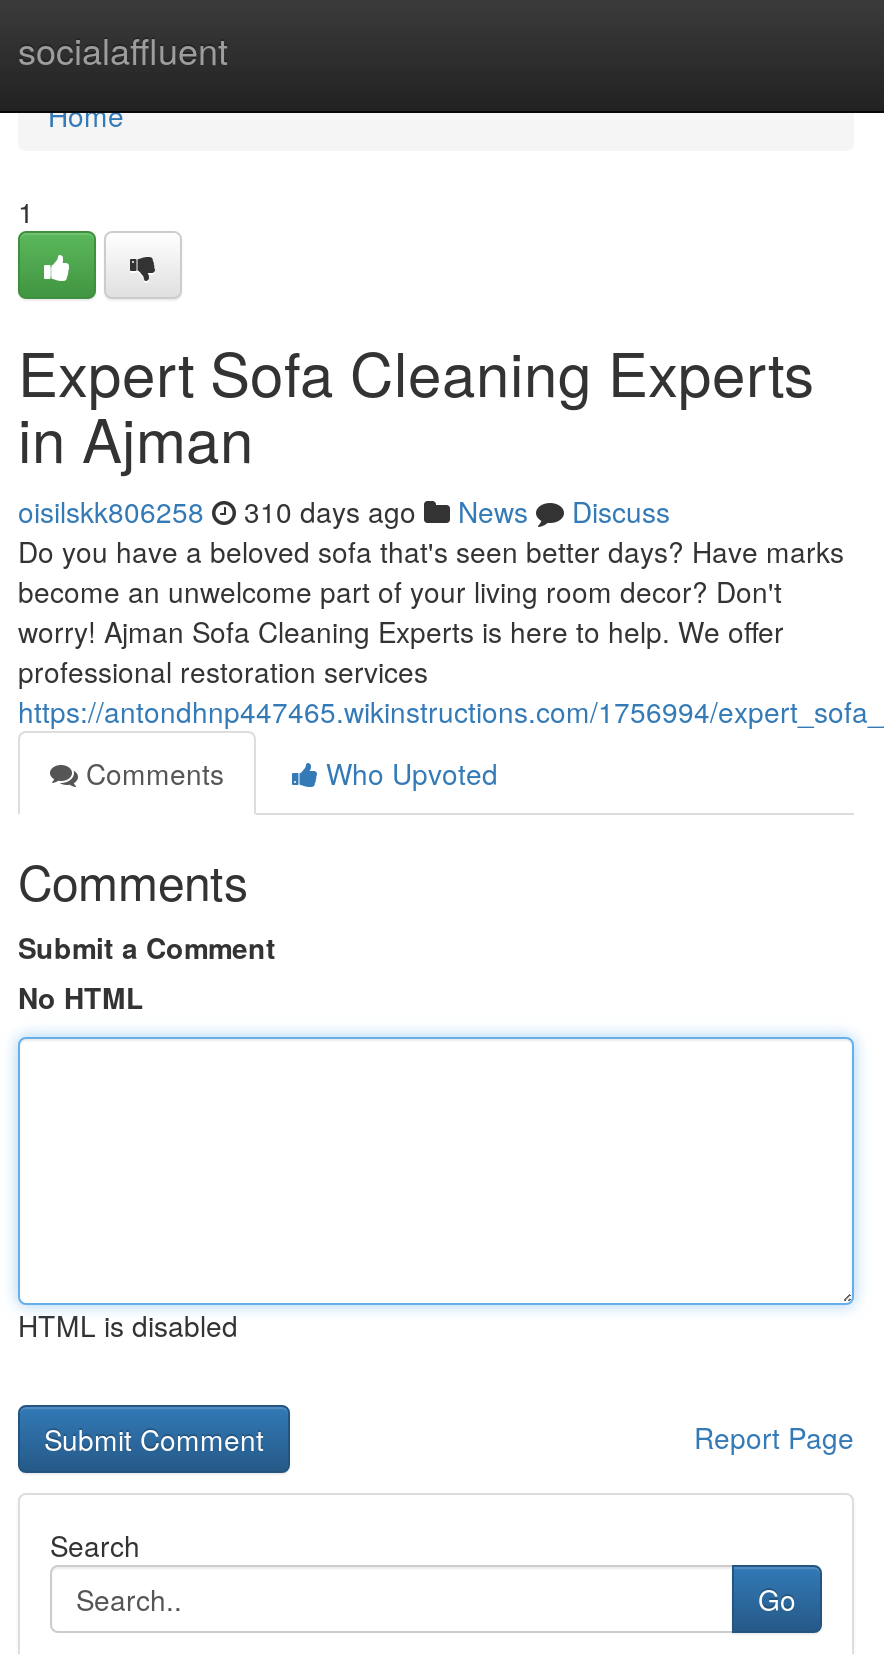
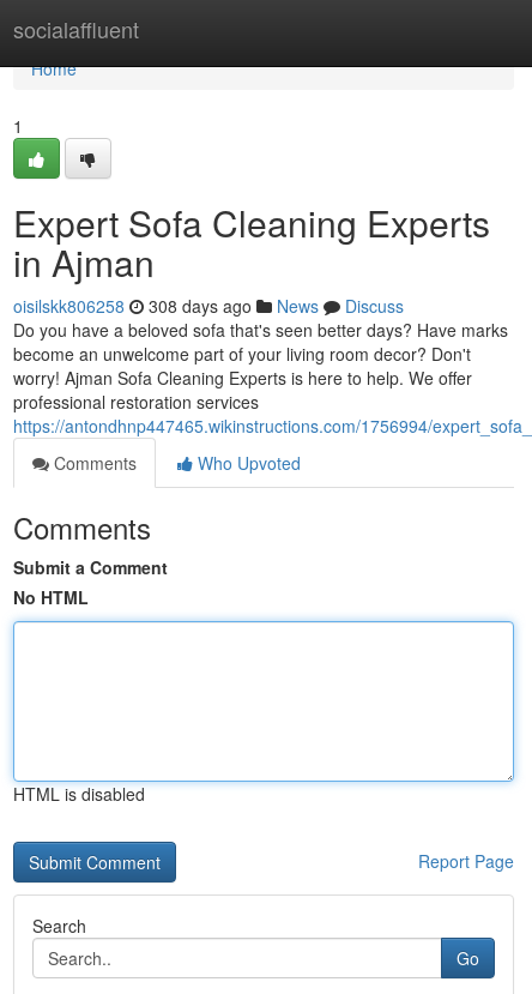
- oisilskk806258 310 days ago News Discuss
+ oisilskk806258 308 days ago News Discuss
